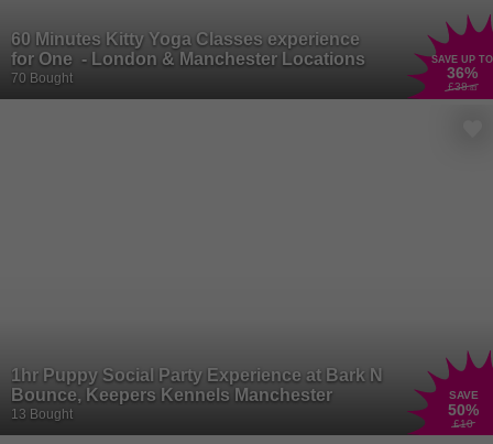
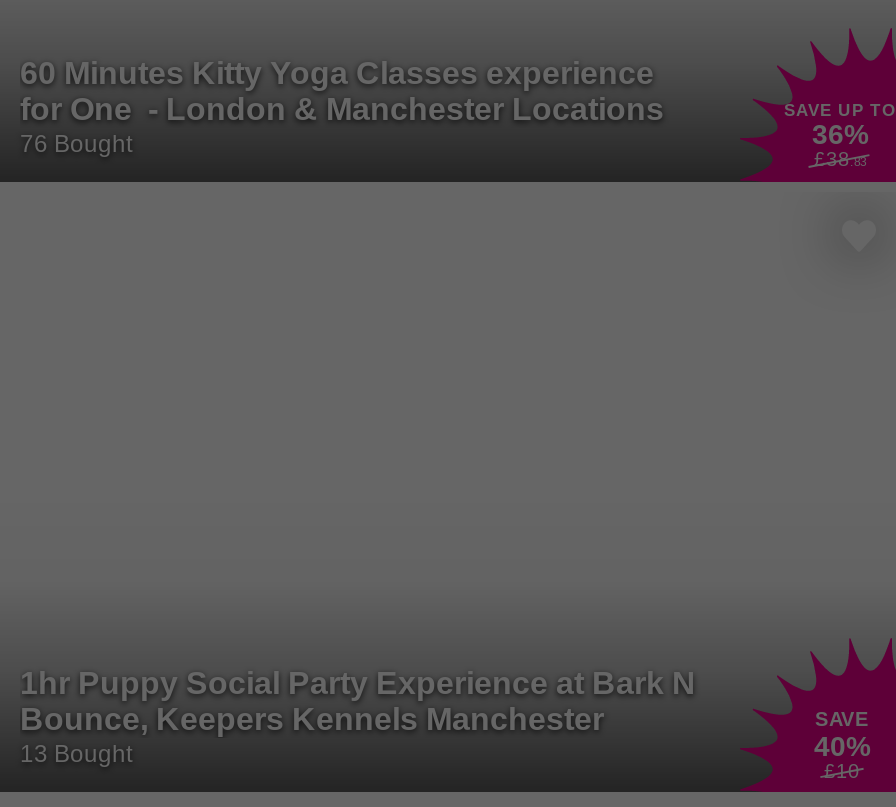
- 70 Bought
+ 76 Bought

- 50%
+ 40%
